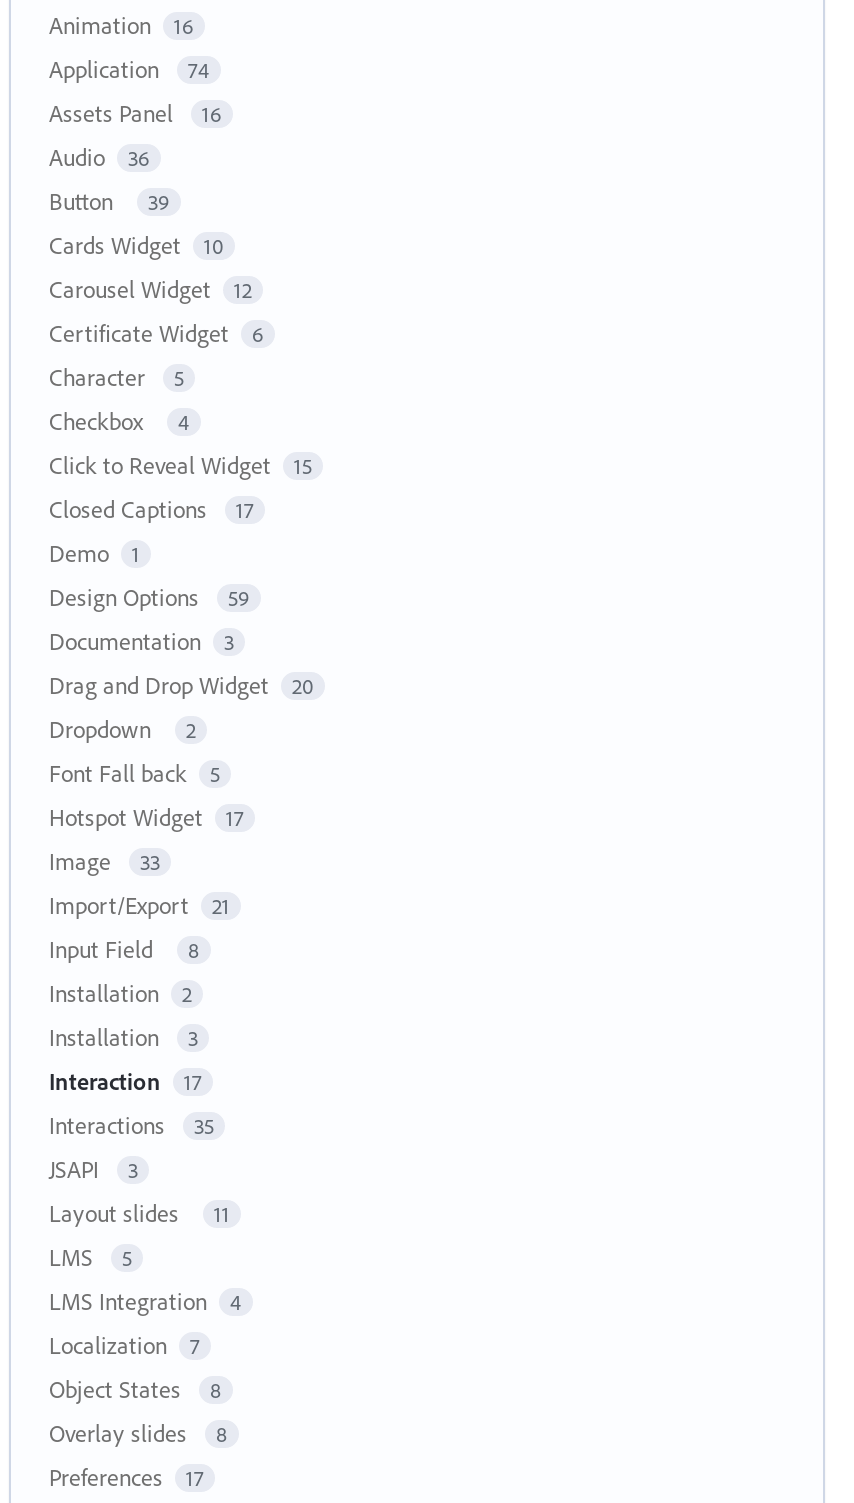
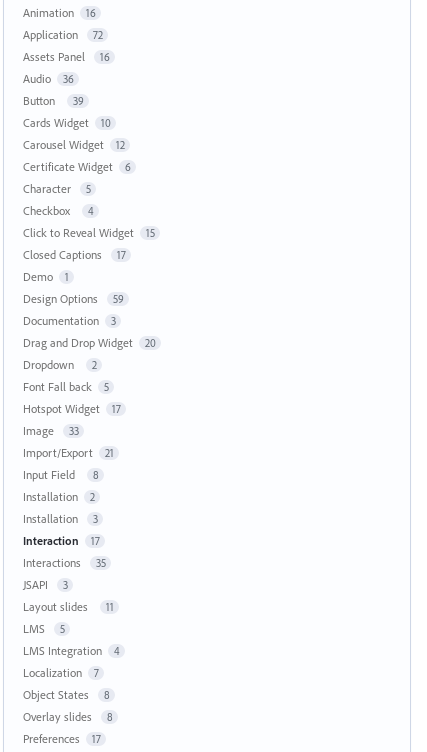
- Application 74
+ Application 72
